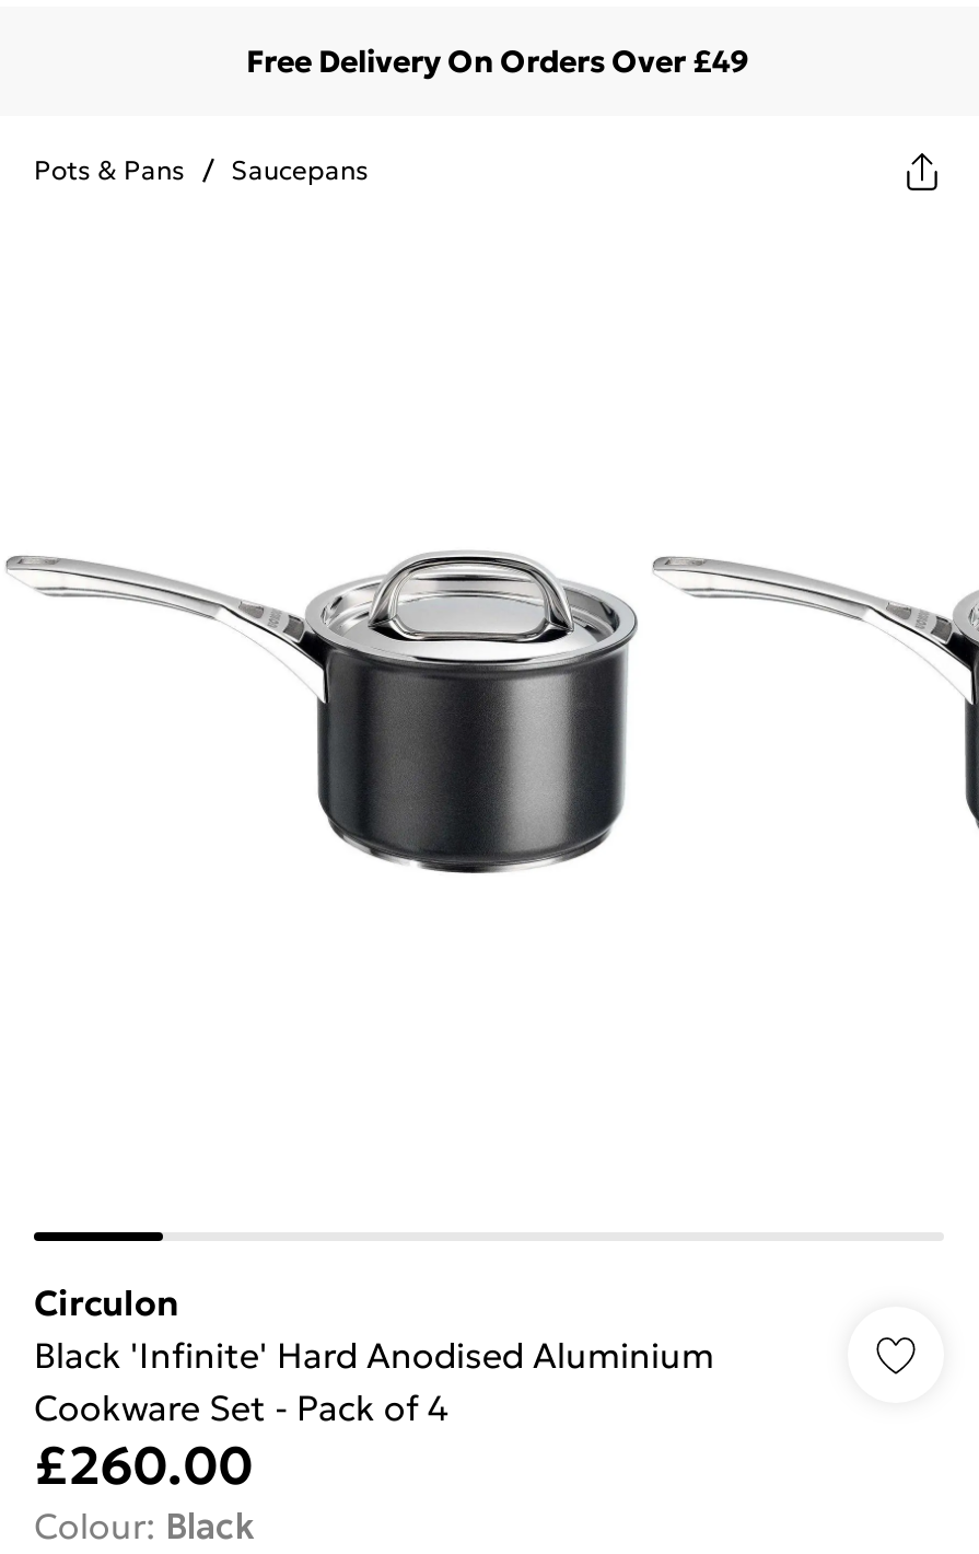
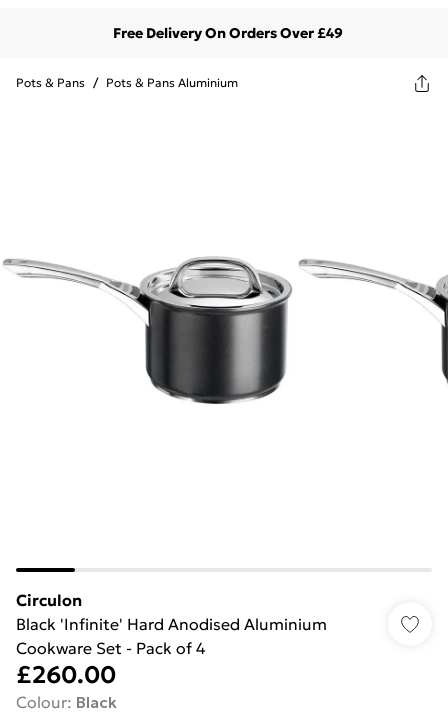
- Pots & Pans / Saucepans
+ Pots & Pans / Pots & Pans Aluminium
